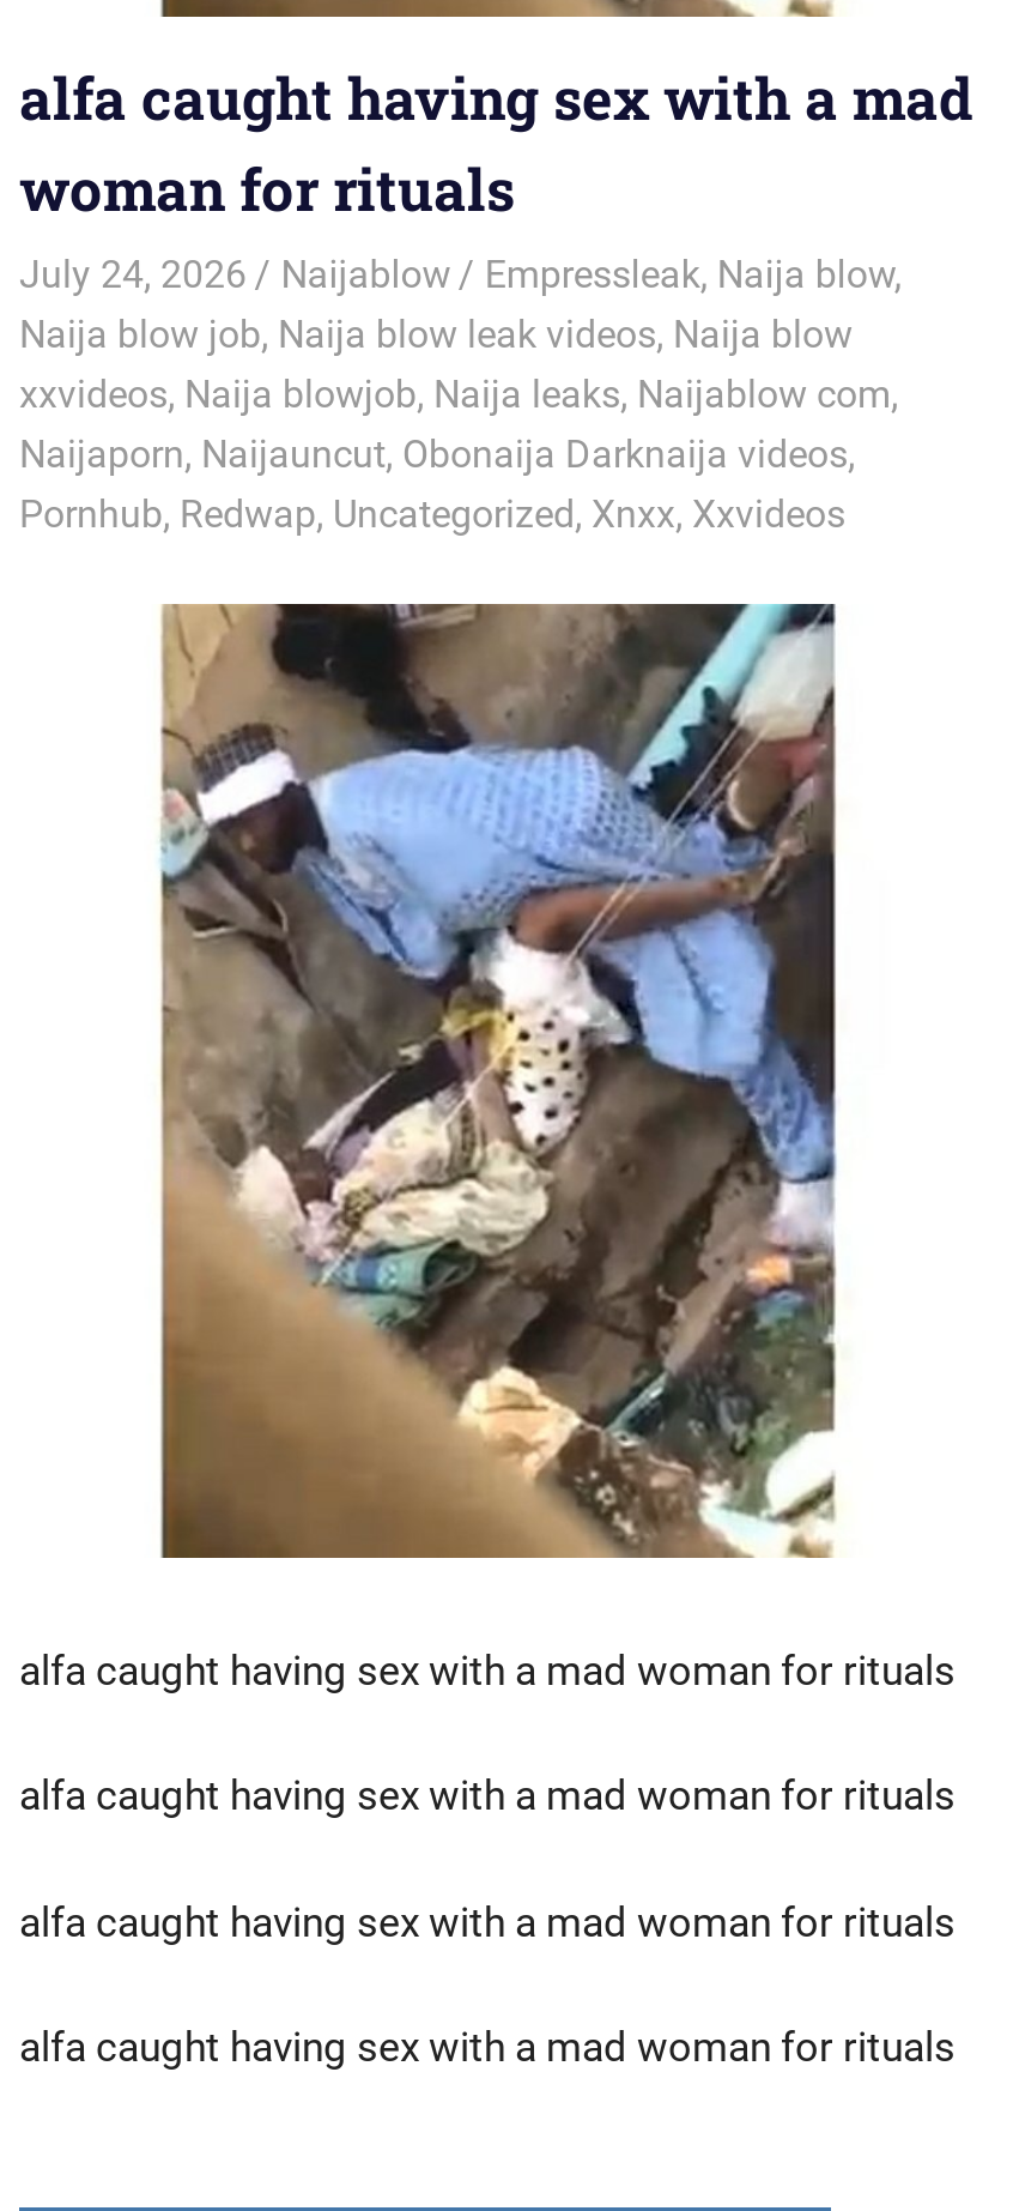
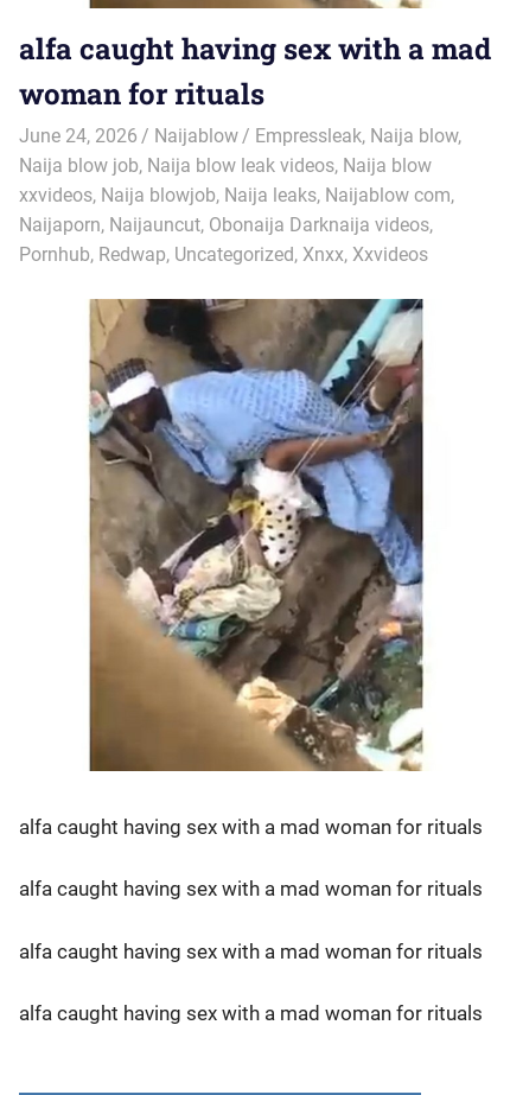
- July 24, 2026 Naijablow Empressleak, Naija blow,
+ June 24, 2026 Naijablow Empressleak, Naija blow,
